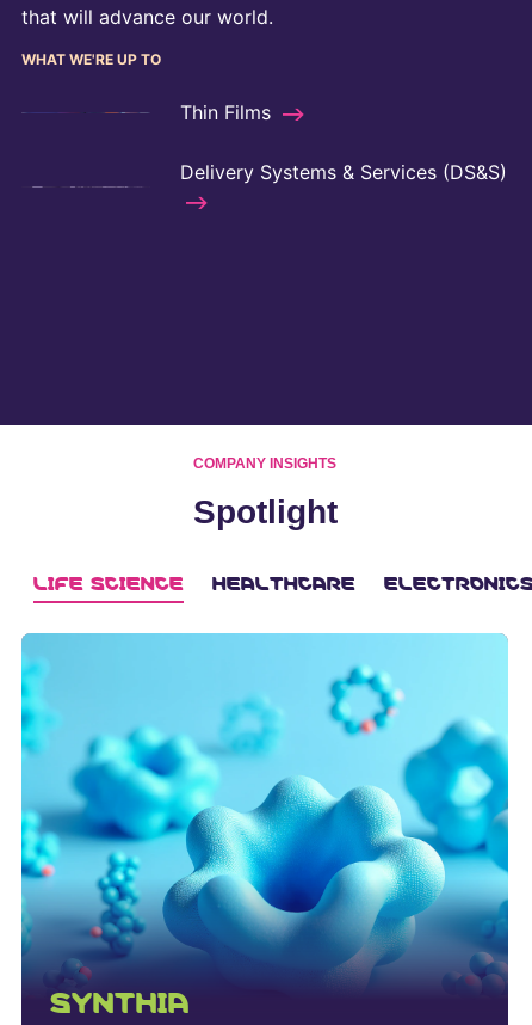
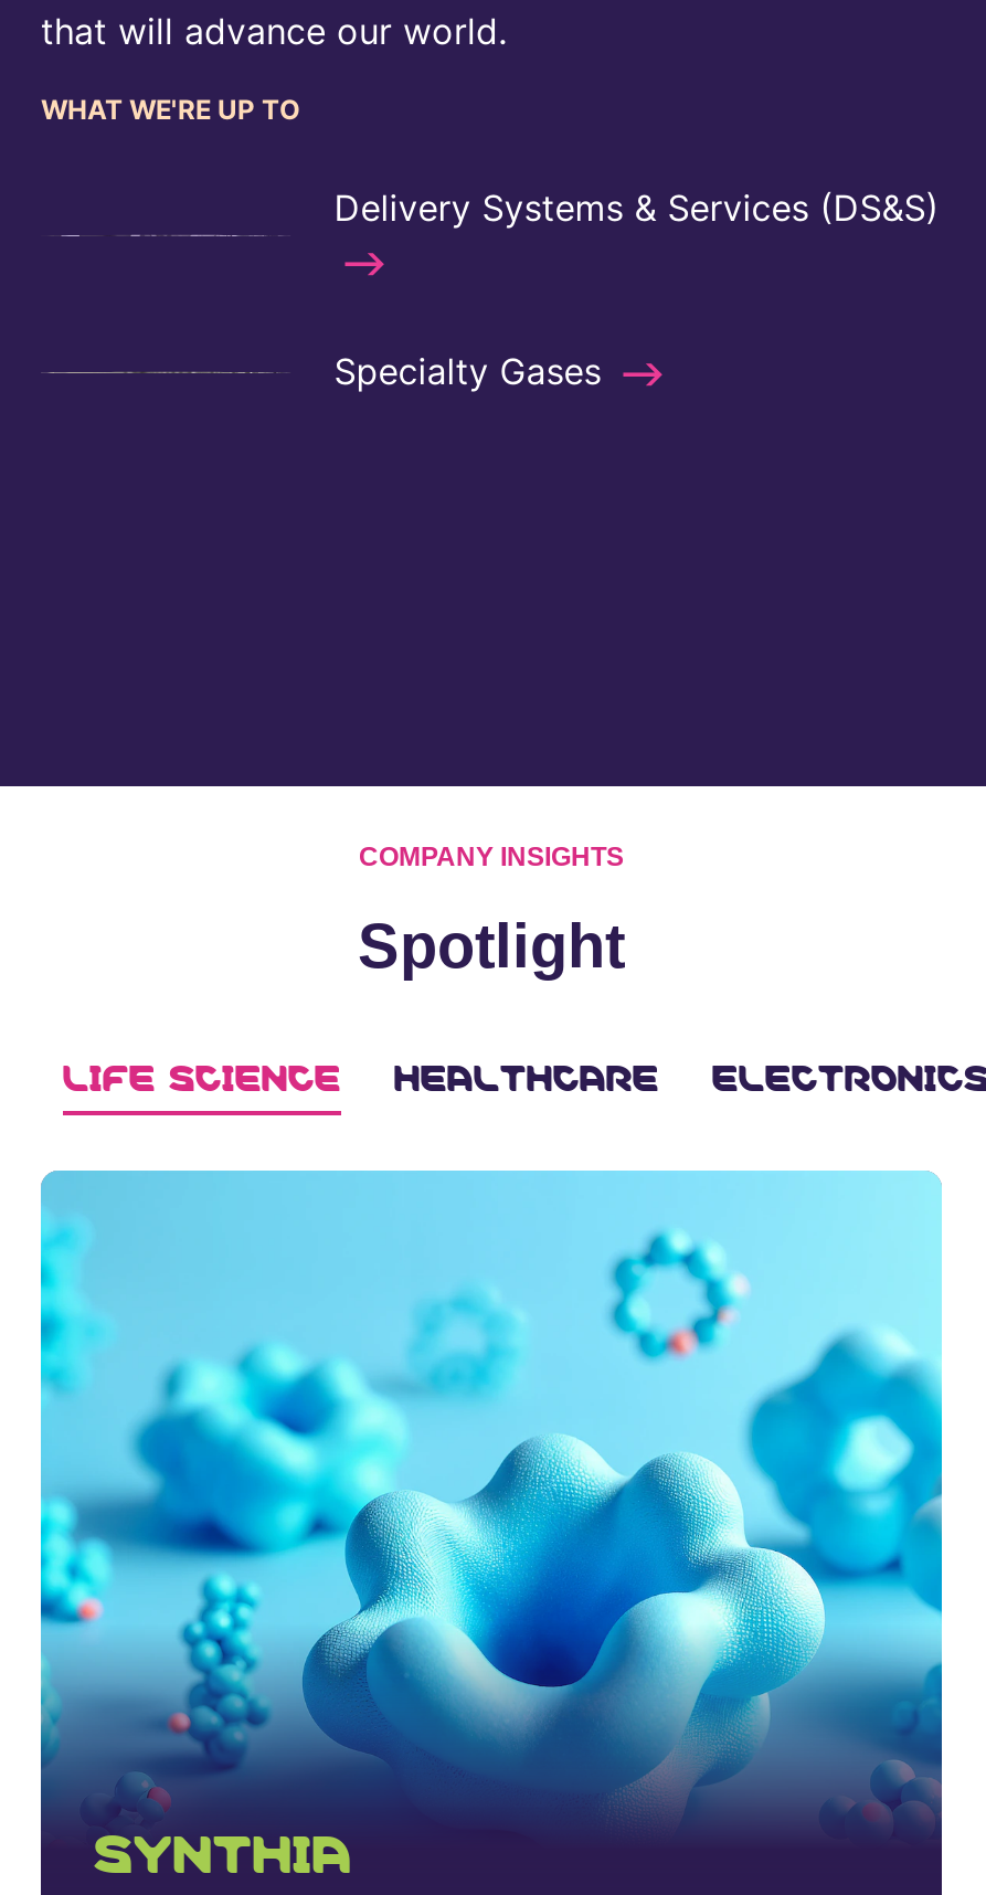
- Thin Films

moved up: Delivery Systems & Services (DS&S)

+ Specialty Gases
